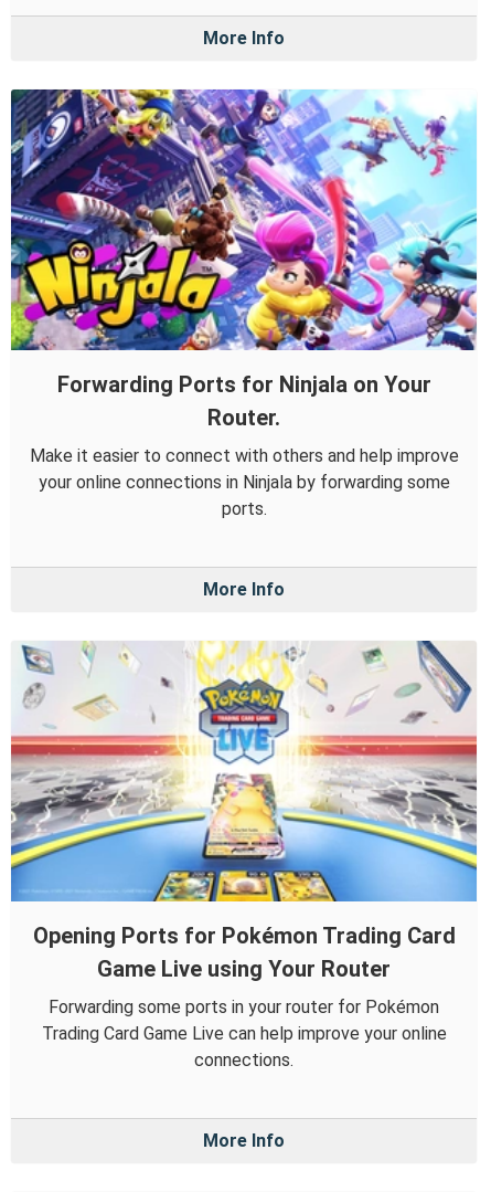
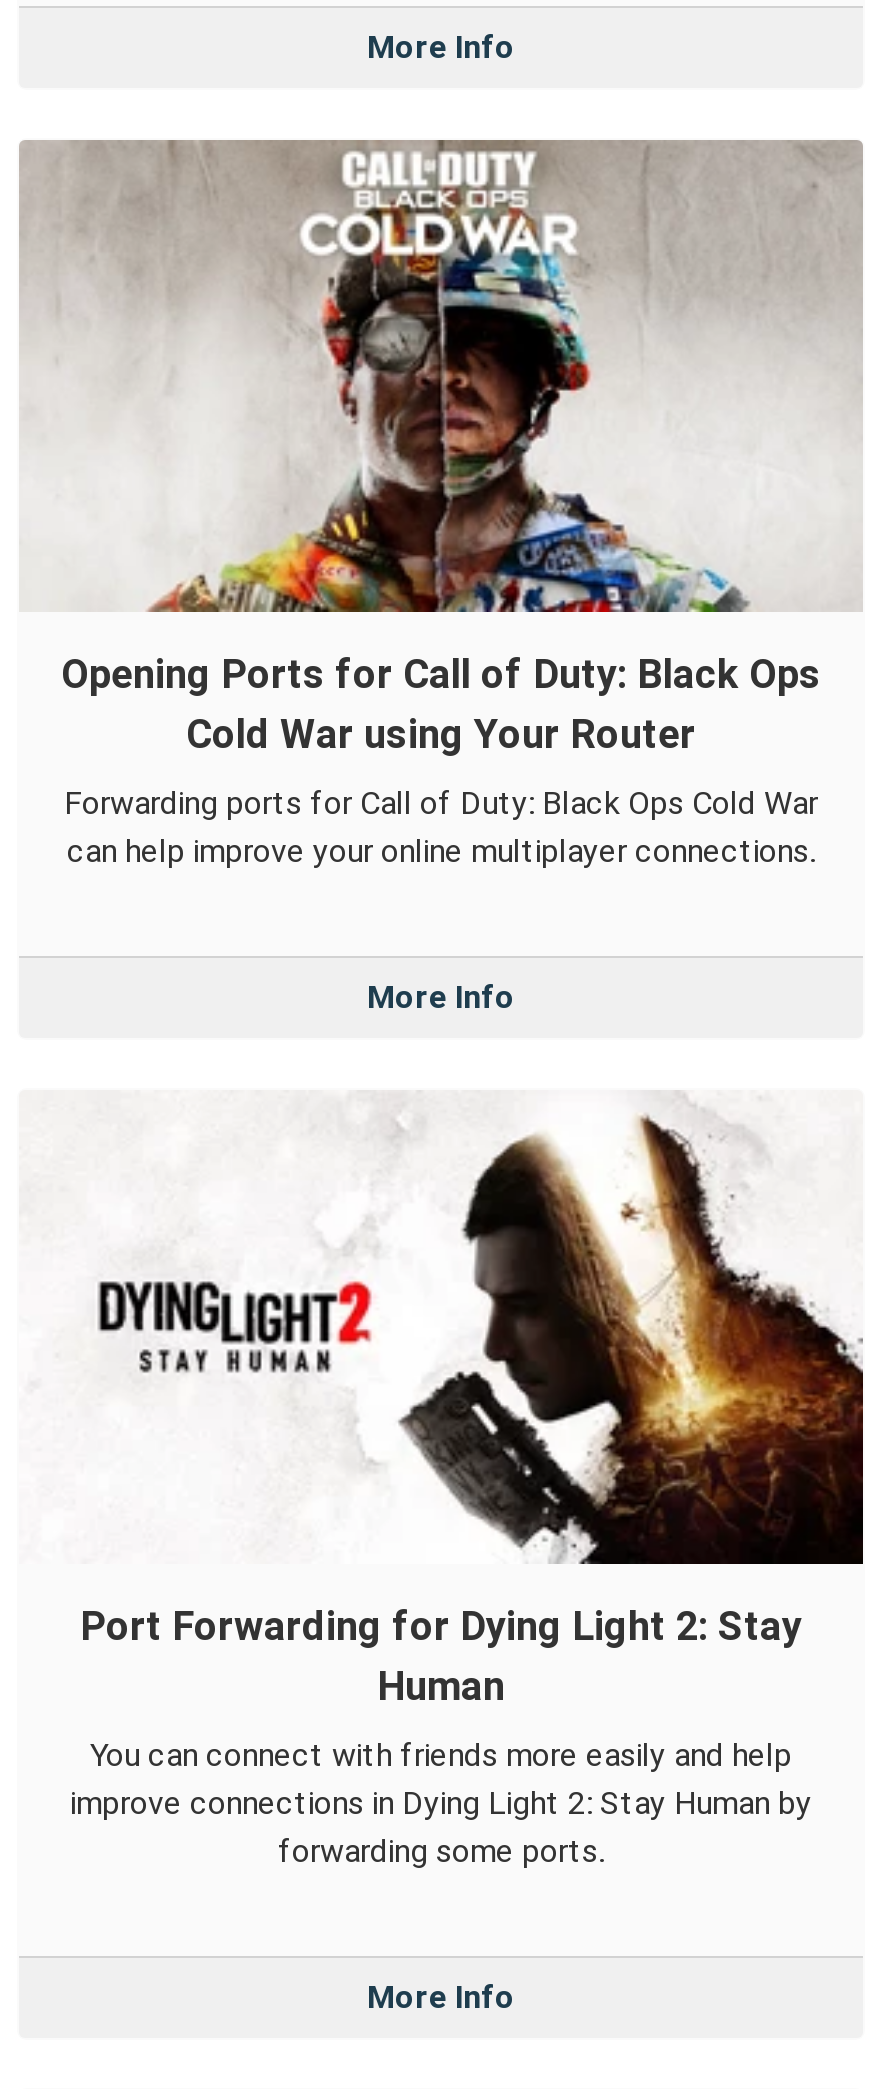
- [image]
- Forwarding Ports for Ninjala on Your
- Router.
+ [image]
+ Opening Ports for Call of Duty: Black Ops
+ Cold War using Your Router

- Make it easier to connect with others and help improve
- your online connections in Ninjala by forwarding some
- ports.
+ Forwarding ports for Call of Duty: Black Ops Cold War
+ can help improve your online multiplayer connections.

- [image]
- Opening Ports for Pokémon Trading Card
- Game Live using Your Router
+ [image]
+ Port Forwarding for Dying Light 2: Stay
+ Human

- Forwarding some ports in your router for Pokémon
- Trading Card Game Live can help improve your online
- connections.
+ You can connect with friends more easily and help
+ improve connections in Dying Light 2: Stay Human by
+ forwarding some ports.
